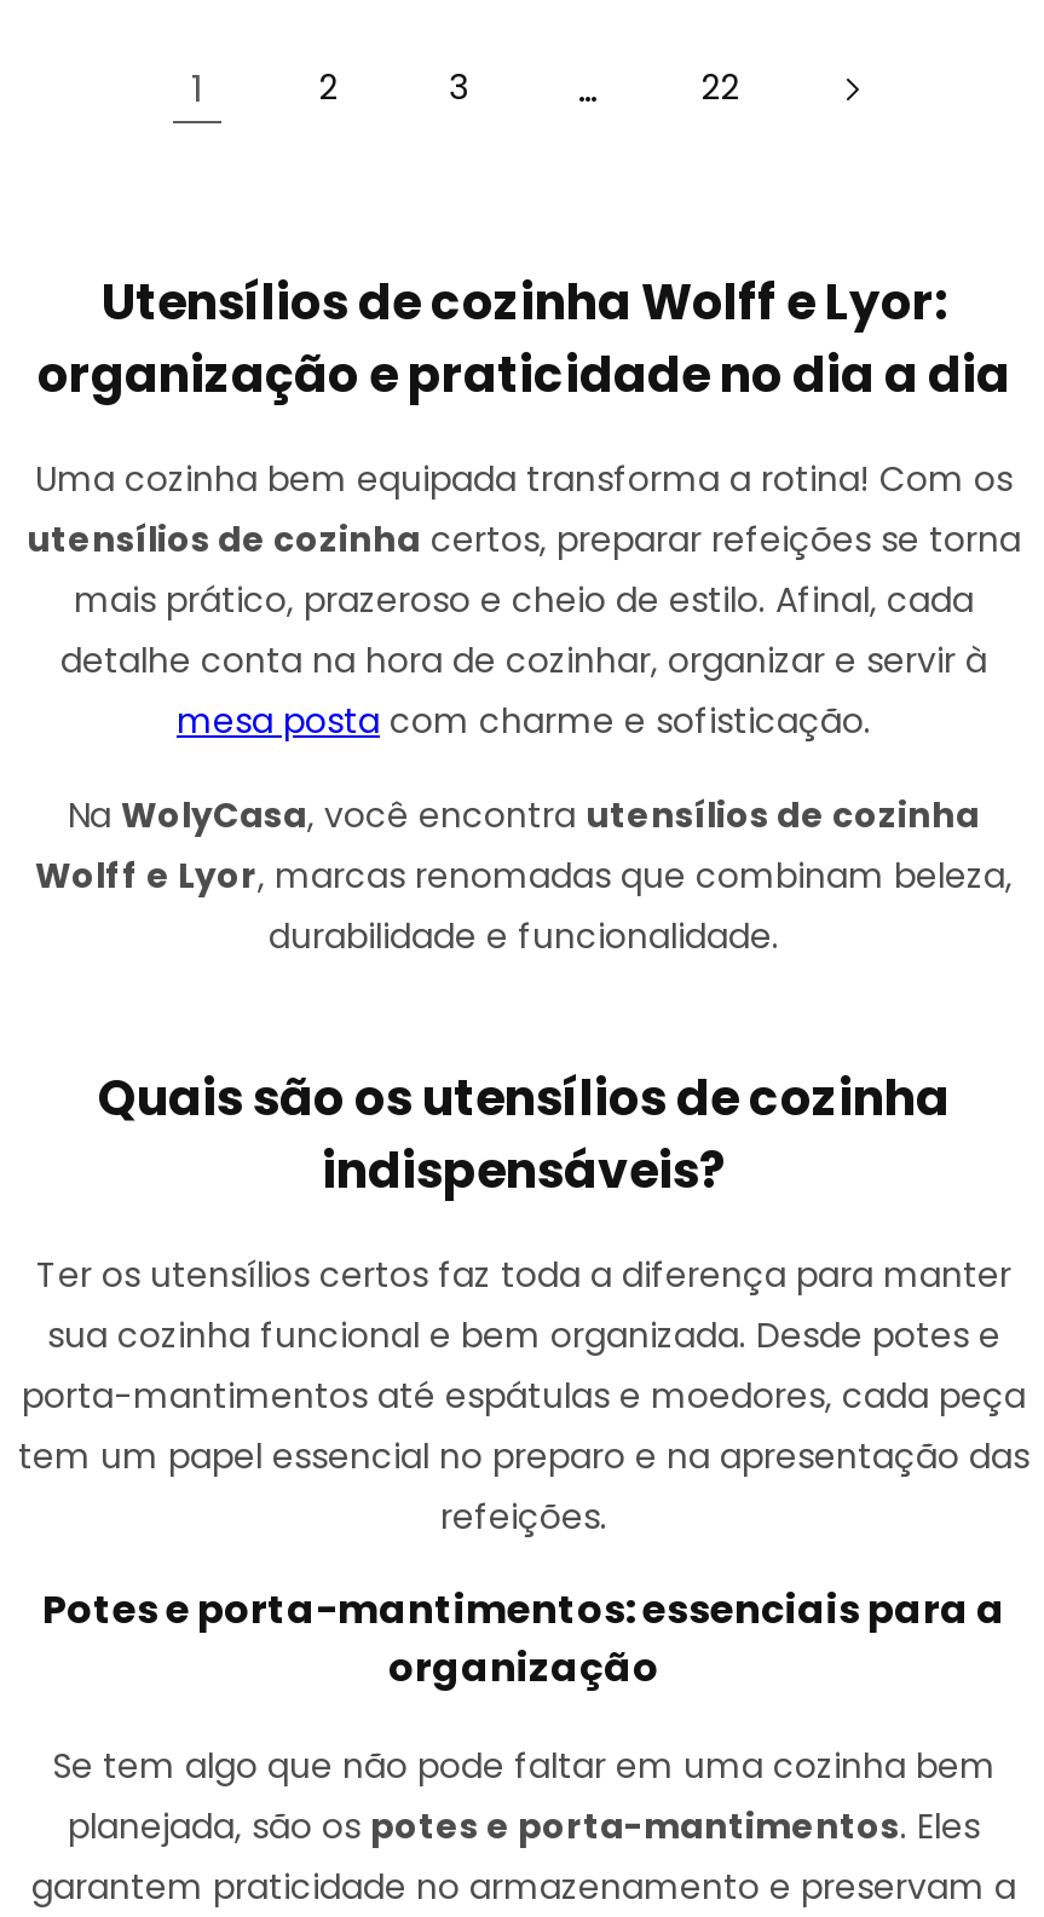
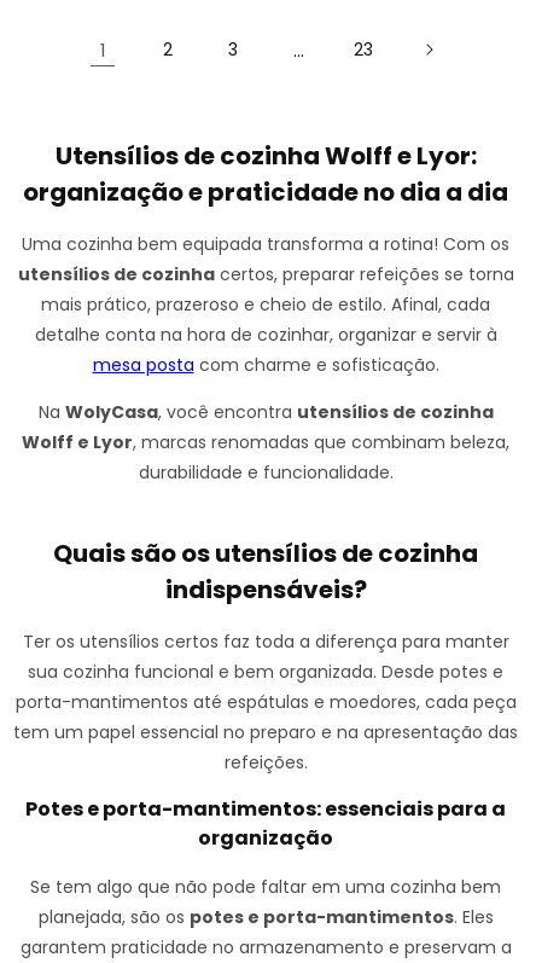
- 22
+ 23
